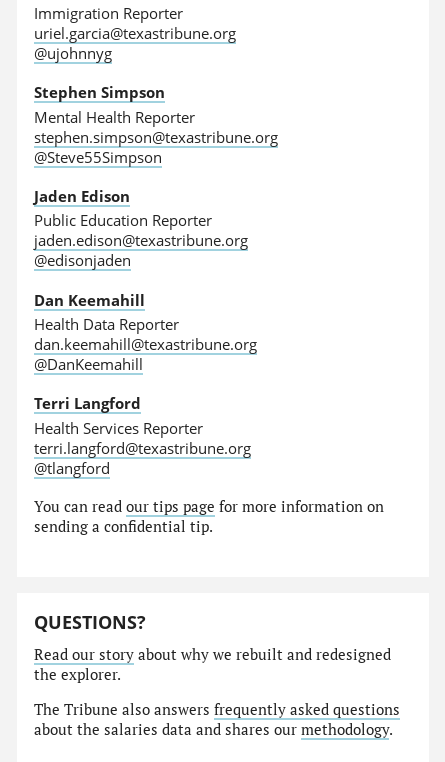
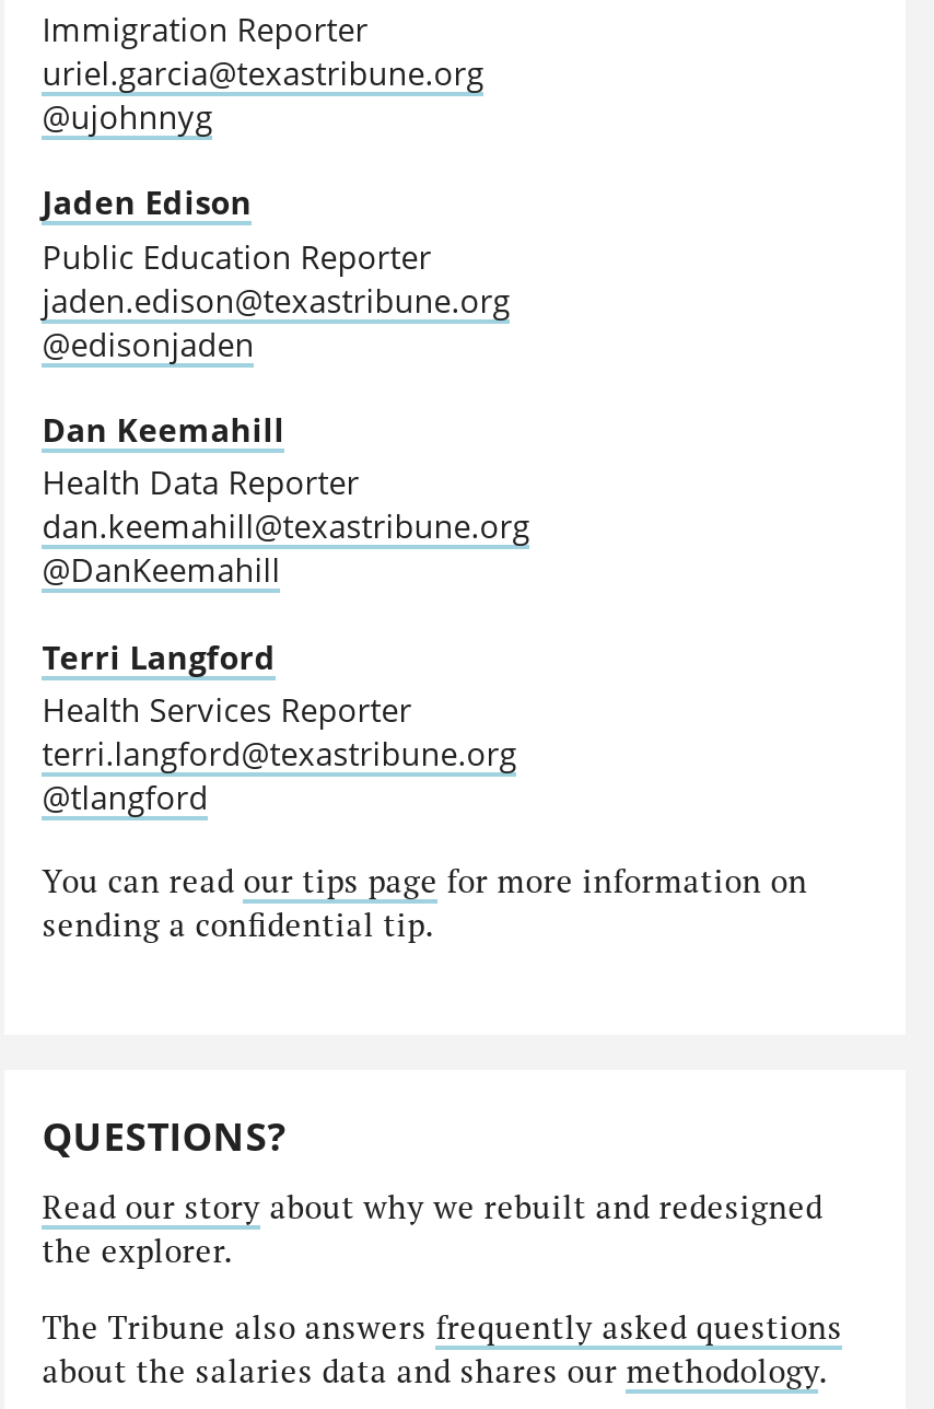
- Stephen Simpson
- Mental Health Reporter
- stephen.simpson@texastribune.org
- @Steve55Simpson
